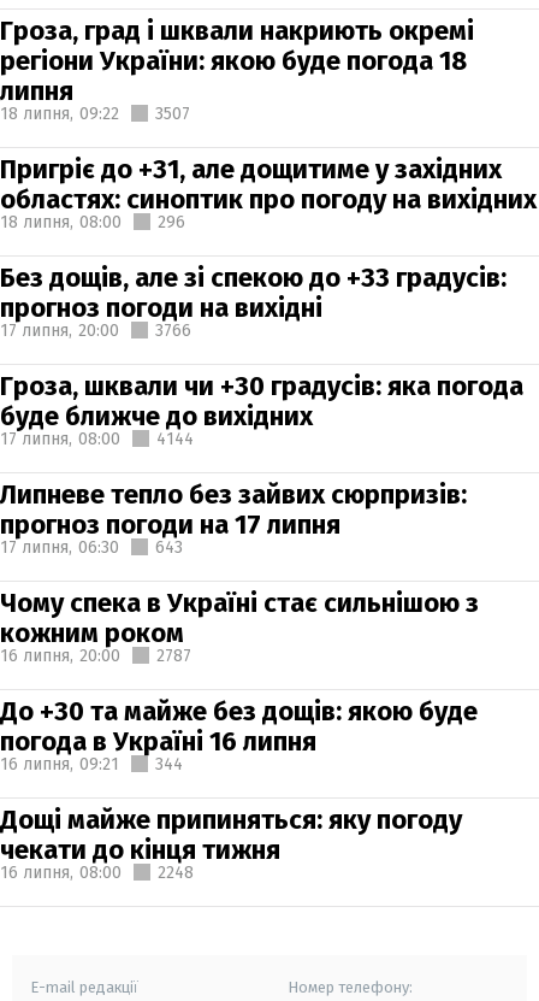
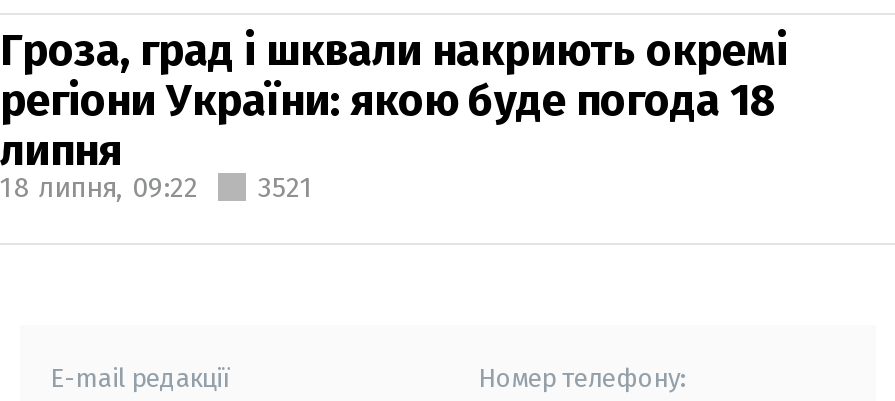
- 3507
- Пригріє до +31, але дощитиме у західних
- областях: синоптик про погоду на вихідних
- 18 липня, 08:00
- 296
- Без дощів, але зі спекою до +33 градусів:
- прогноз погоди на вихідні
- 17 липня, 20:00
- 3766
- Гроза, шквали чи +30 градусів: яка погода
- буде ближче до вихідних
- 17 липня, 08:00
- 4144
- Липневе тепло без зайвих сюрпризів:
- прогноз погоди на 17 липня
- 17 липня, 06:30
- 643
- Чому спека в Україні стає сильнішою з
- кожним роком
- 16 липня, 20:00
- 2787
- До +30 та майже без дощів: якою буде
- погода в Україні 16 липня
- 16 липня, 09:21
- 344
- Дощі майже припиняться: яку погоду
- чекати до кінця тижня
- 16 липня, 08:00
- 2248
+ 3521
